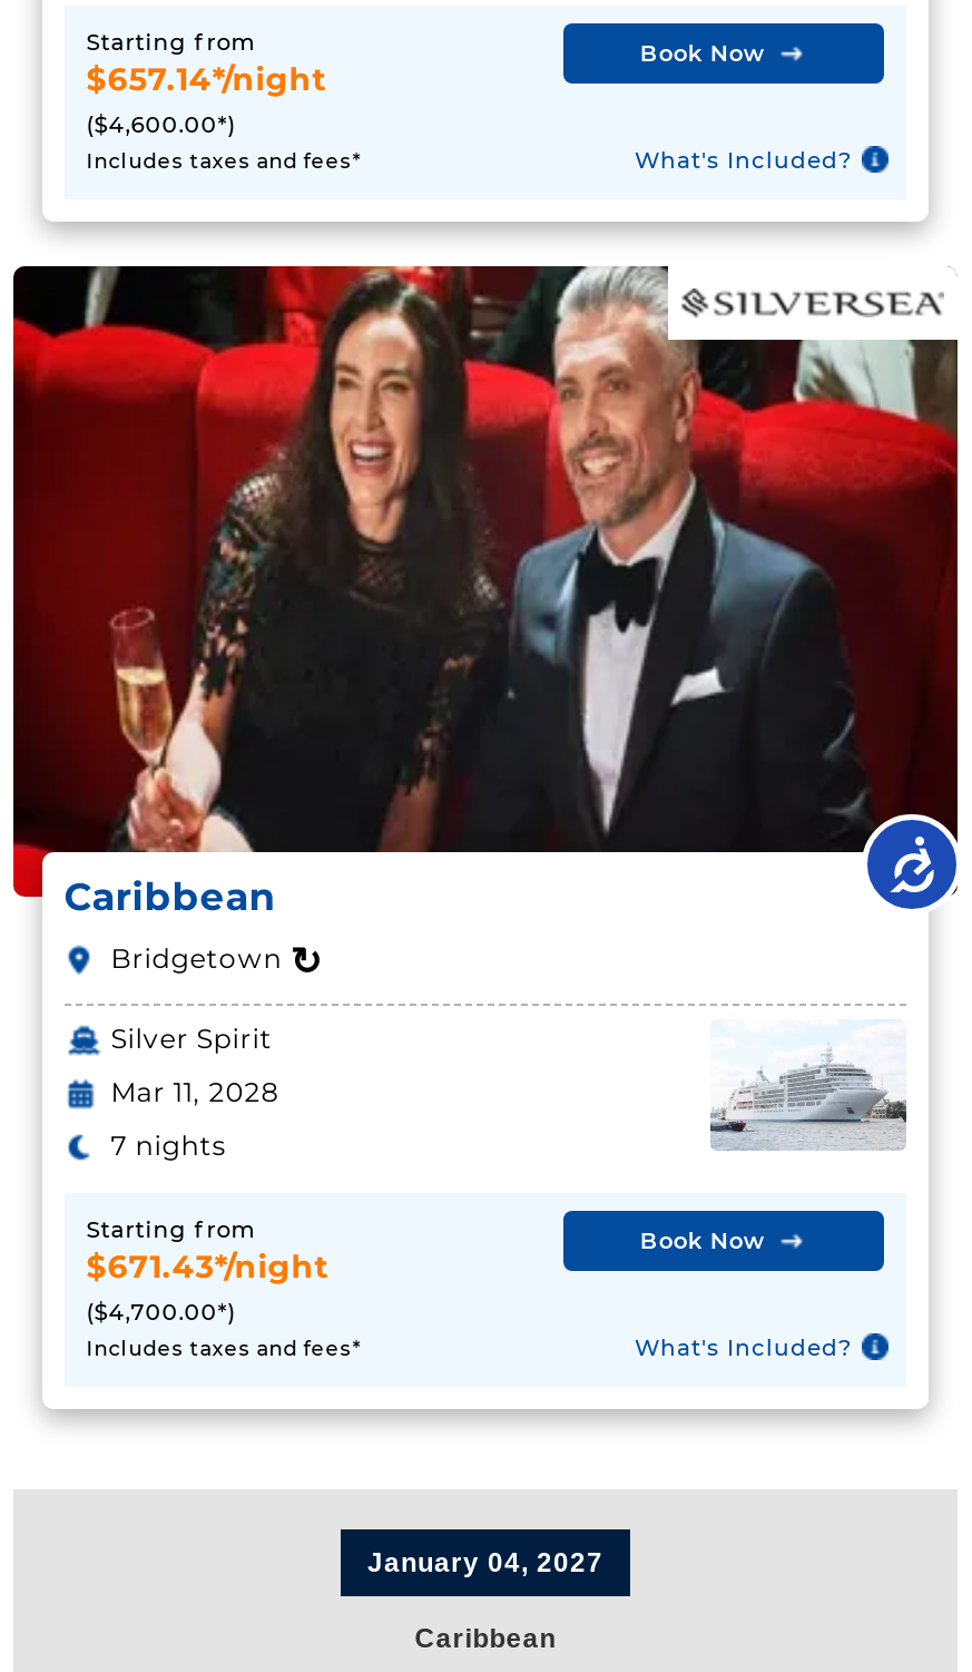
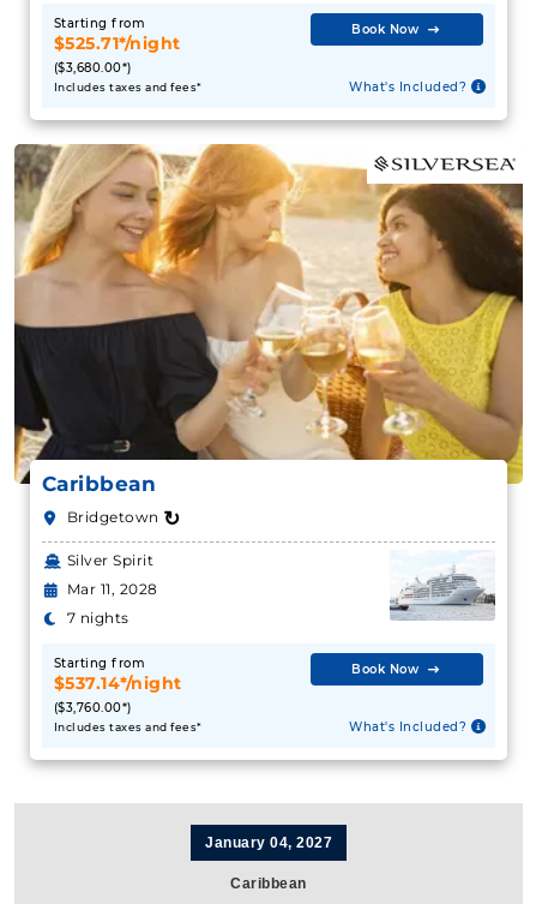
- $657.14*/night
- ($4,600.00*)
+ $525.71*/night
+ ($3,680.00*)

- [image]
+ [image]

- $671.43*/night
- ($4,700.00*)
+ $537.14*/night
+ ($3,760.00*)
